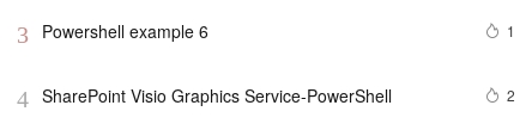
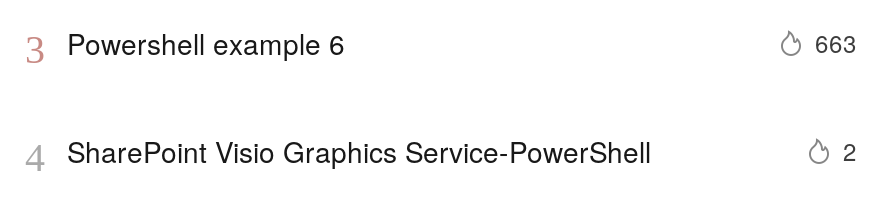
- 1
+ 663
